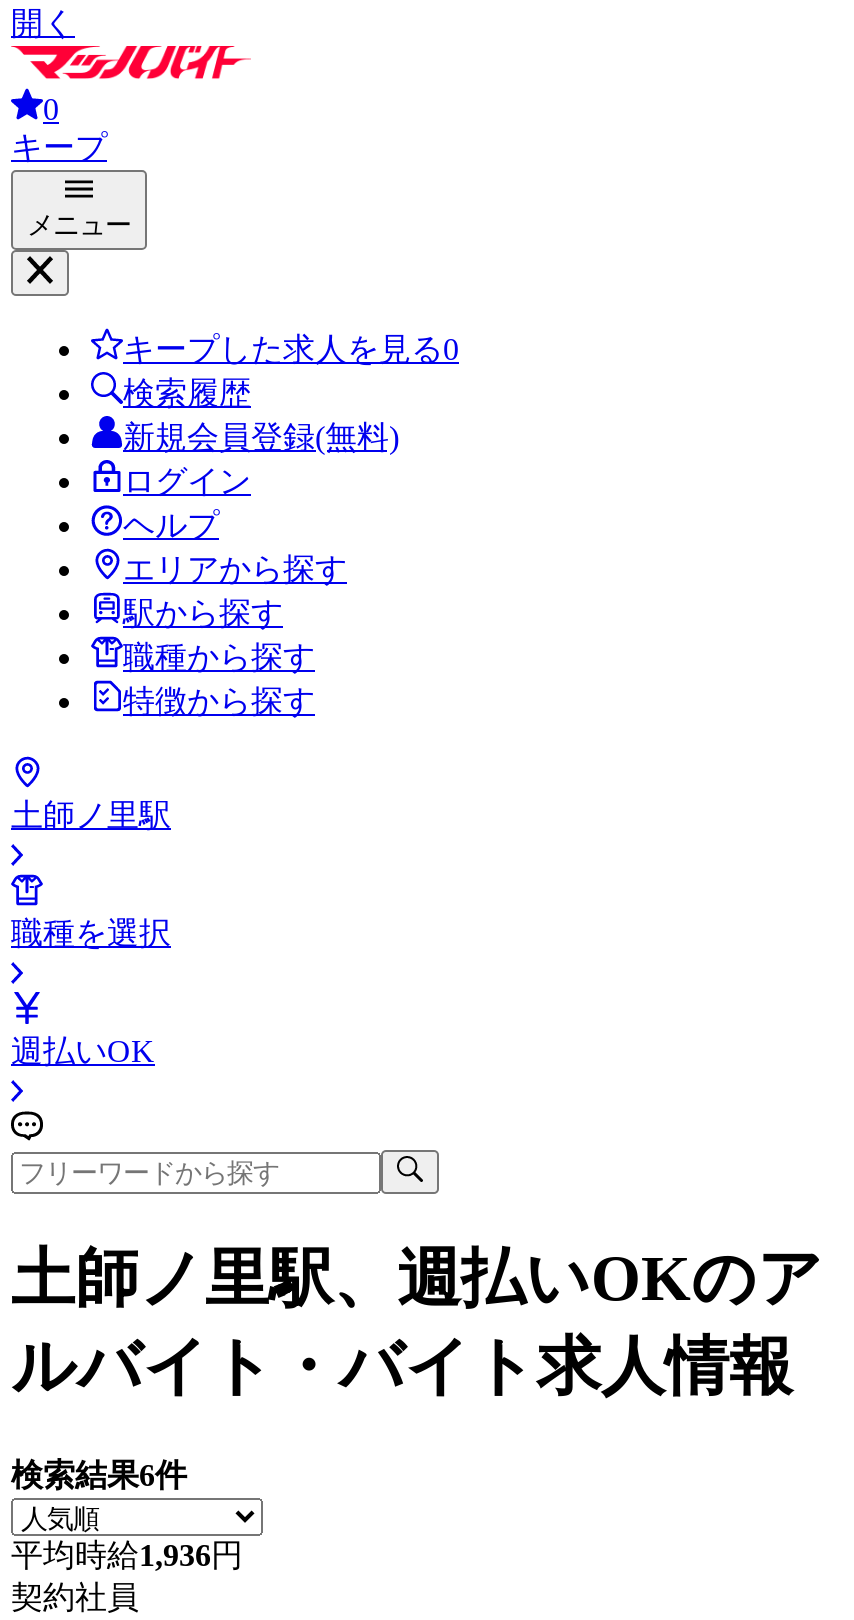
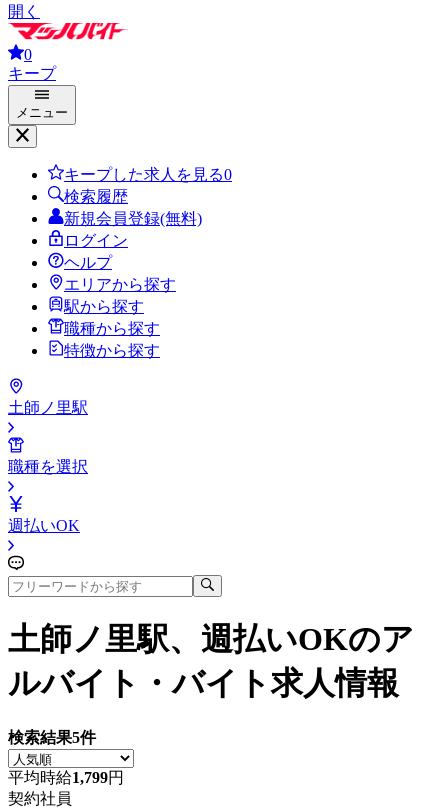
- 検索結果6件
+ 検索結果5件

- 平均時給1,936円
+ 平均時給1,799円
